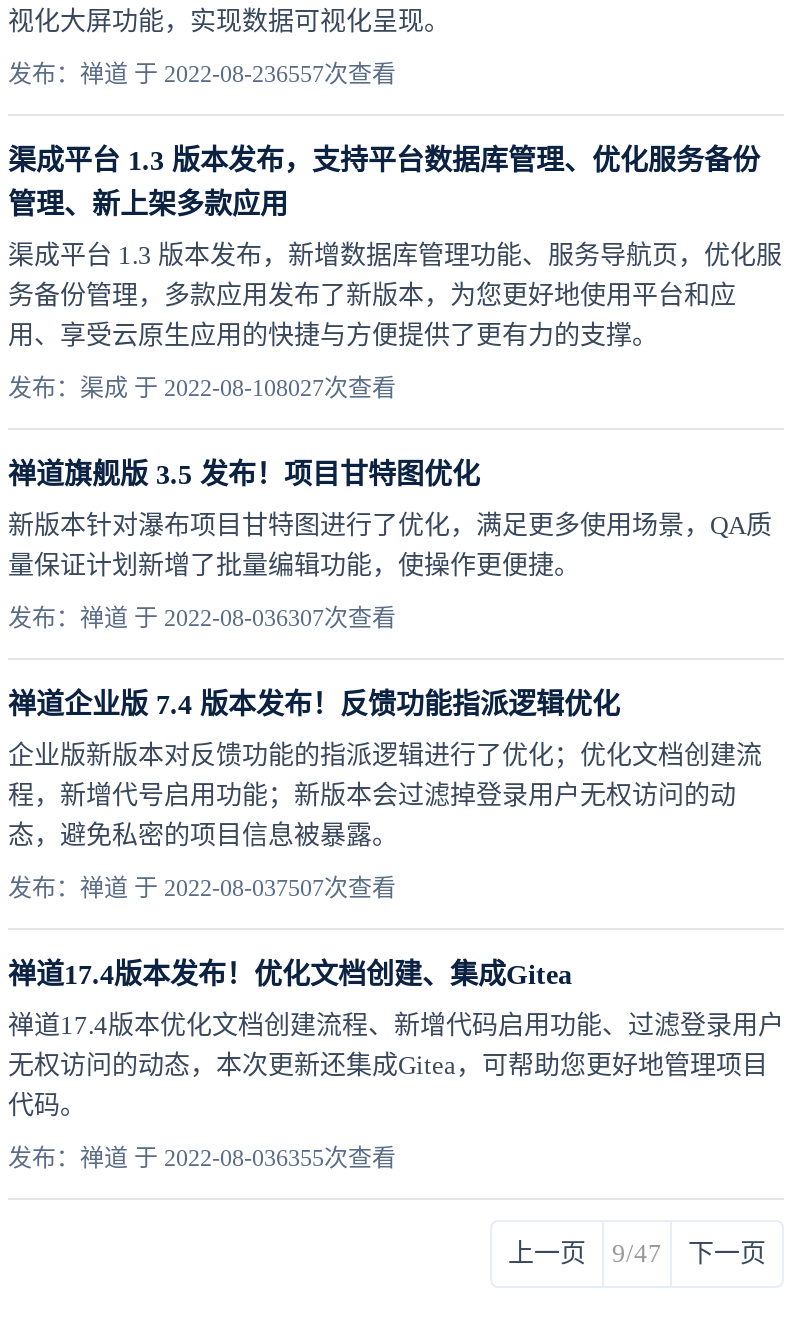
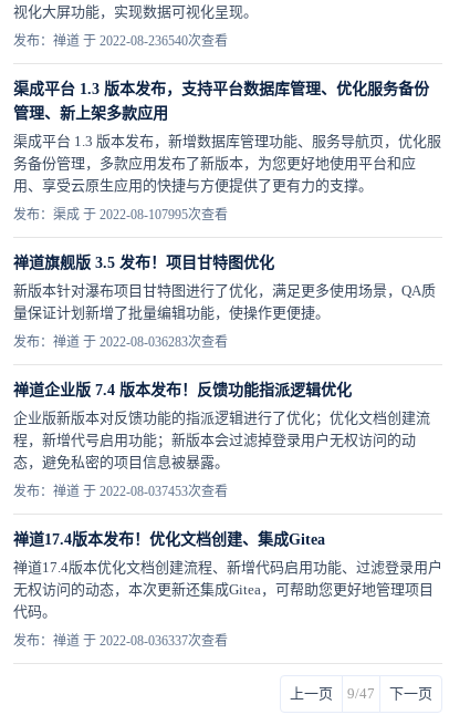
- 发布：禅道 于 2022-08-236557次查看
+ 发布：禅道 于 2022-08-236540次查看

- 发布：渠成 于 2022-08-108027次查看
+ 发布：渠成 于 2022-08-107995次查看

- 发布：禅道 于 2022-08-036307次查看
+ 发布：禅道 于 2022-08-036283次查看

- 发布：禅道 于 2022-08-037507次查看
+ 发布：禅道 于 2022-08-037453次查看

- 发布：禅道 于 2022-08-036355次查看
+ 发布：禅道 于 2022-08-036337次查看
